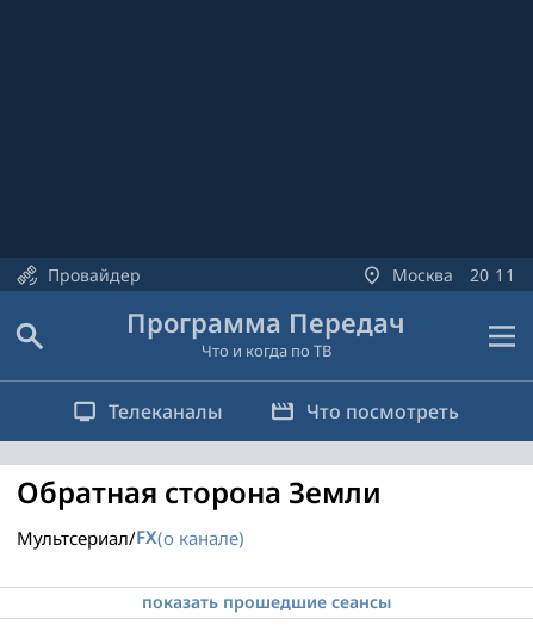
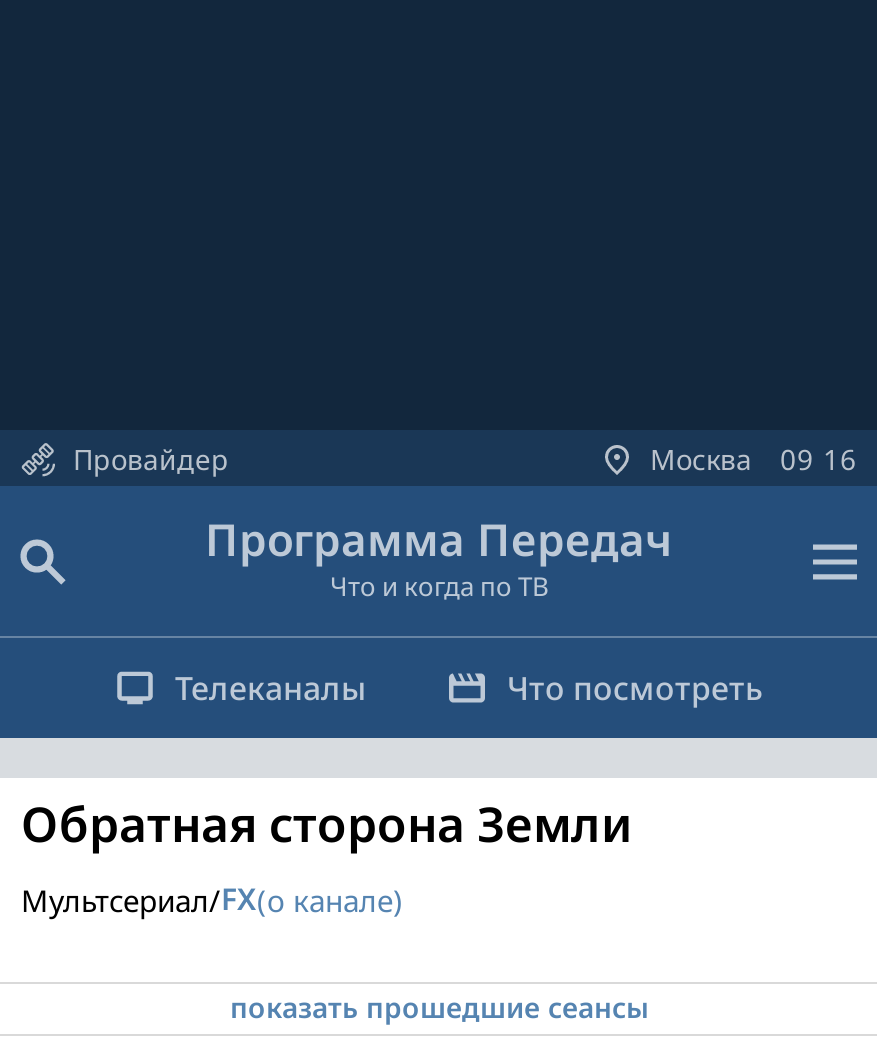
- Москва 20 11
+ Москва 09 16
